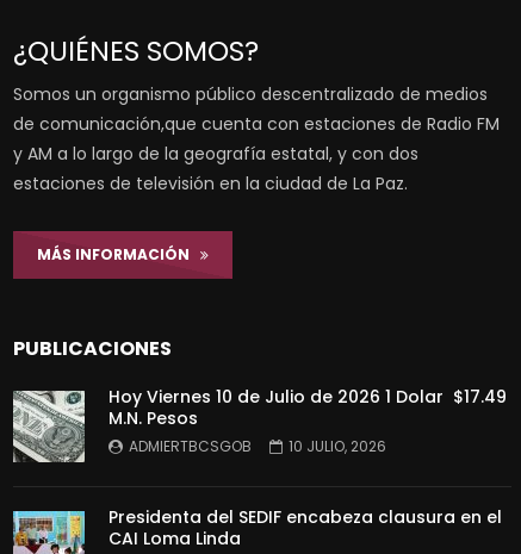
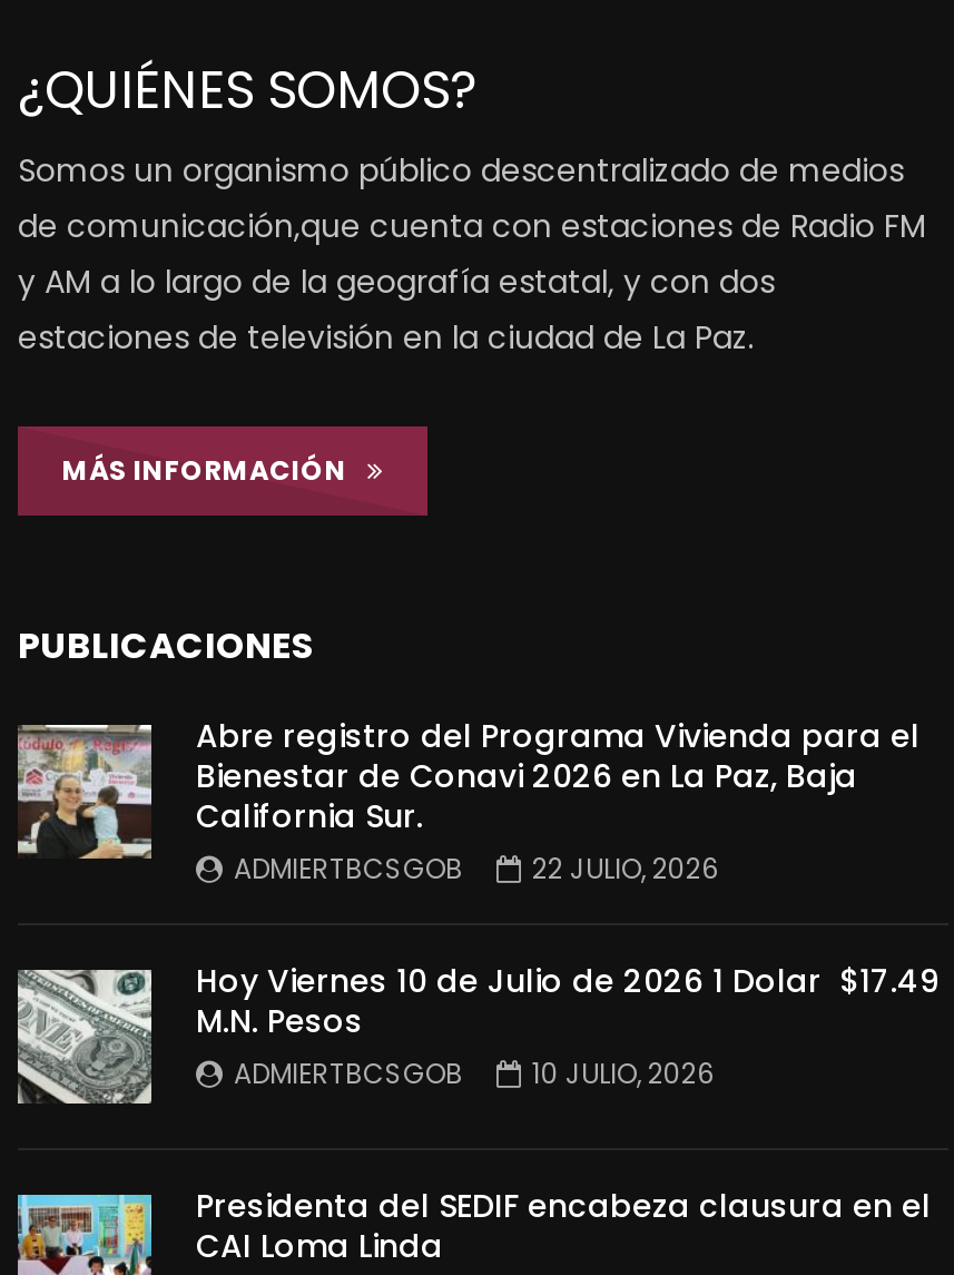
+ [image]
+ Abre registro del Programa Vivienda para el
+ Bienestar de Conavi 2026 en La Paz, Baja
+ California Sur.
+ ADMIERTBCSGOB
+ 22 JULIO, 2026
